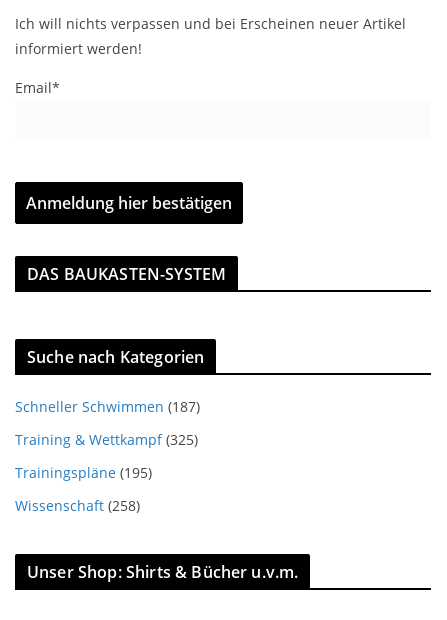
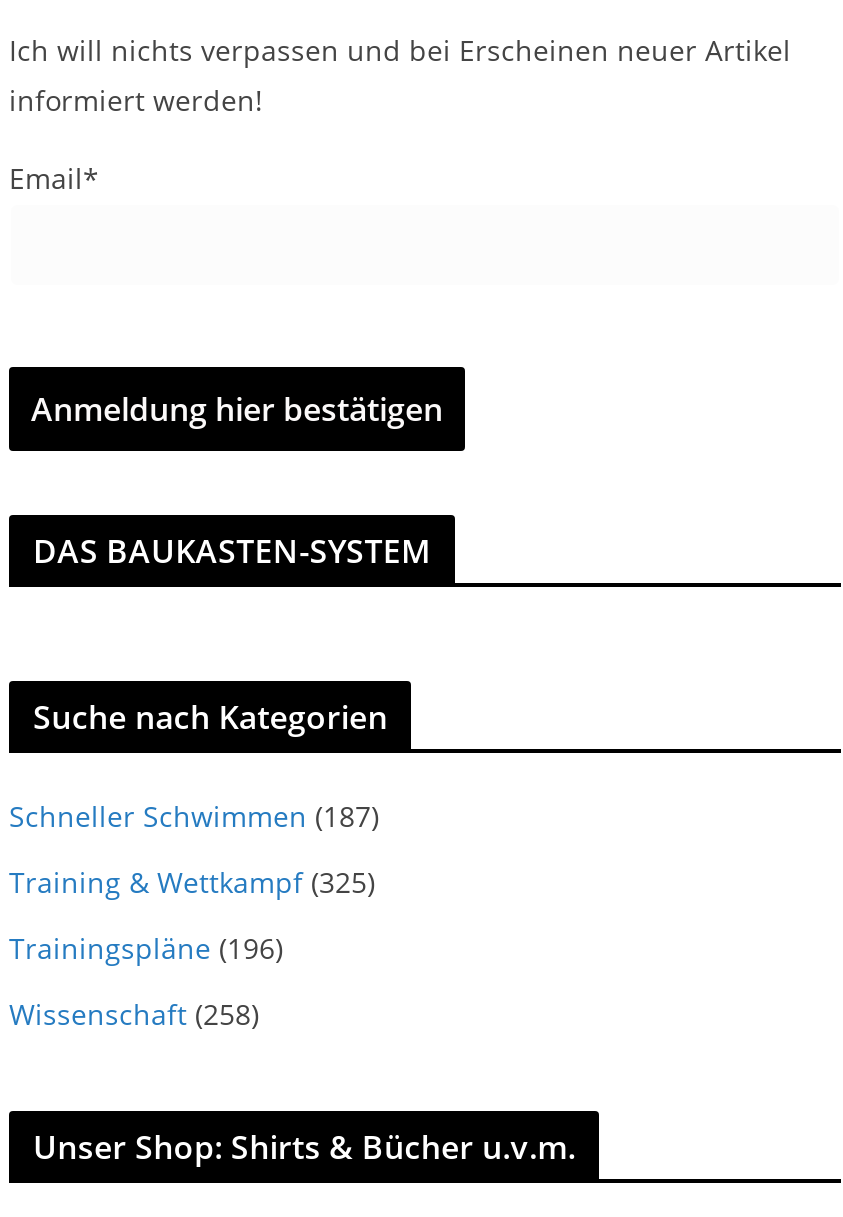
- Trainingspläne (195)
+ Trainingspläne (196)
